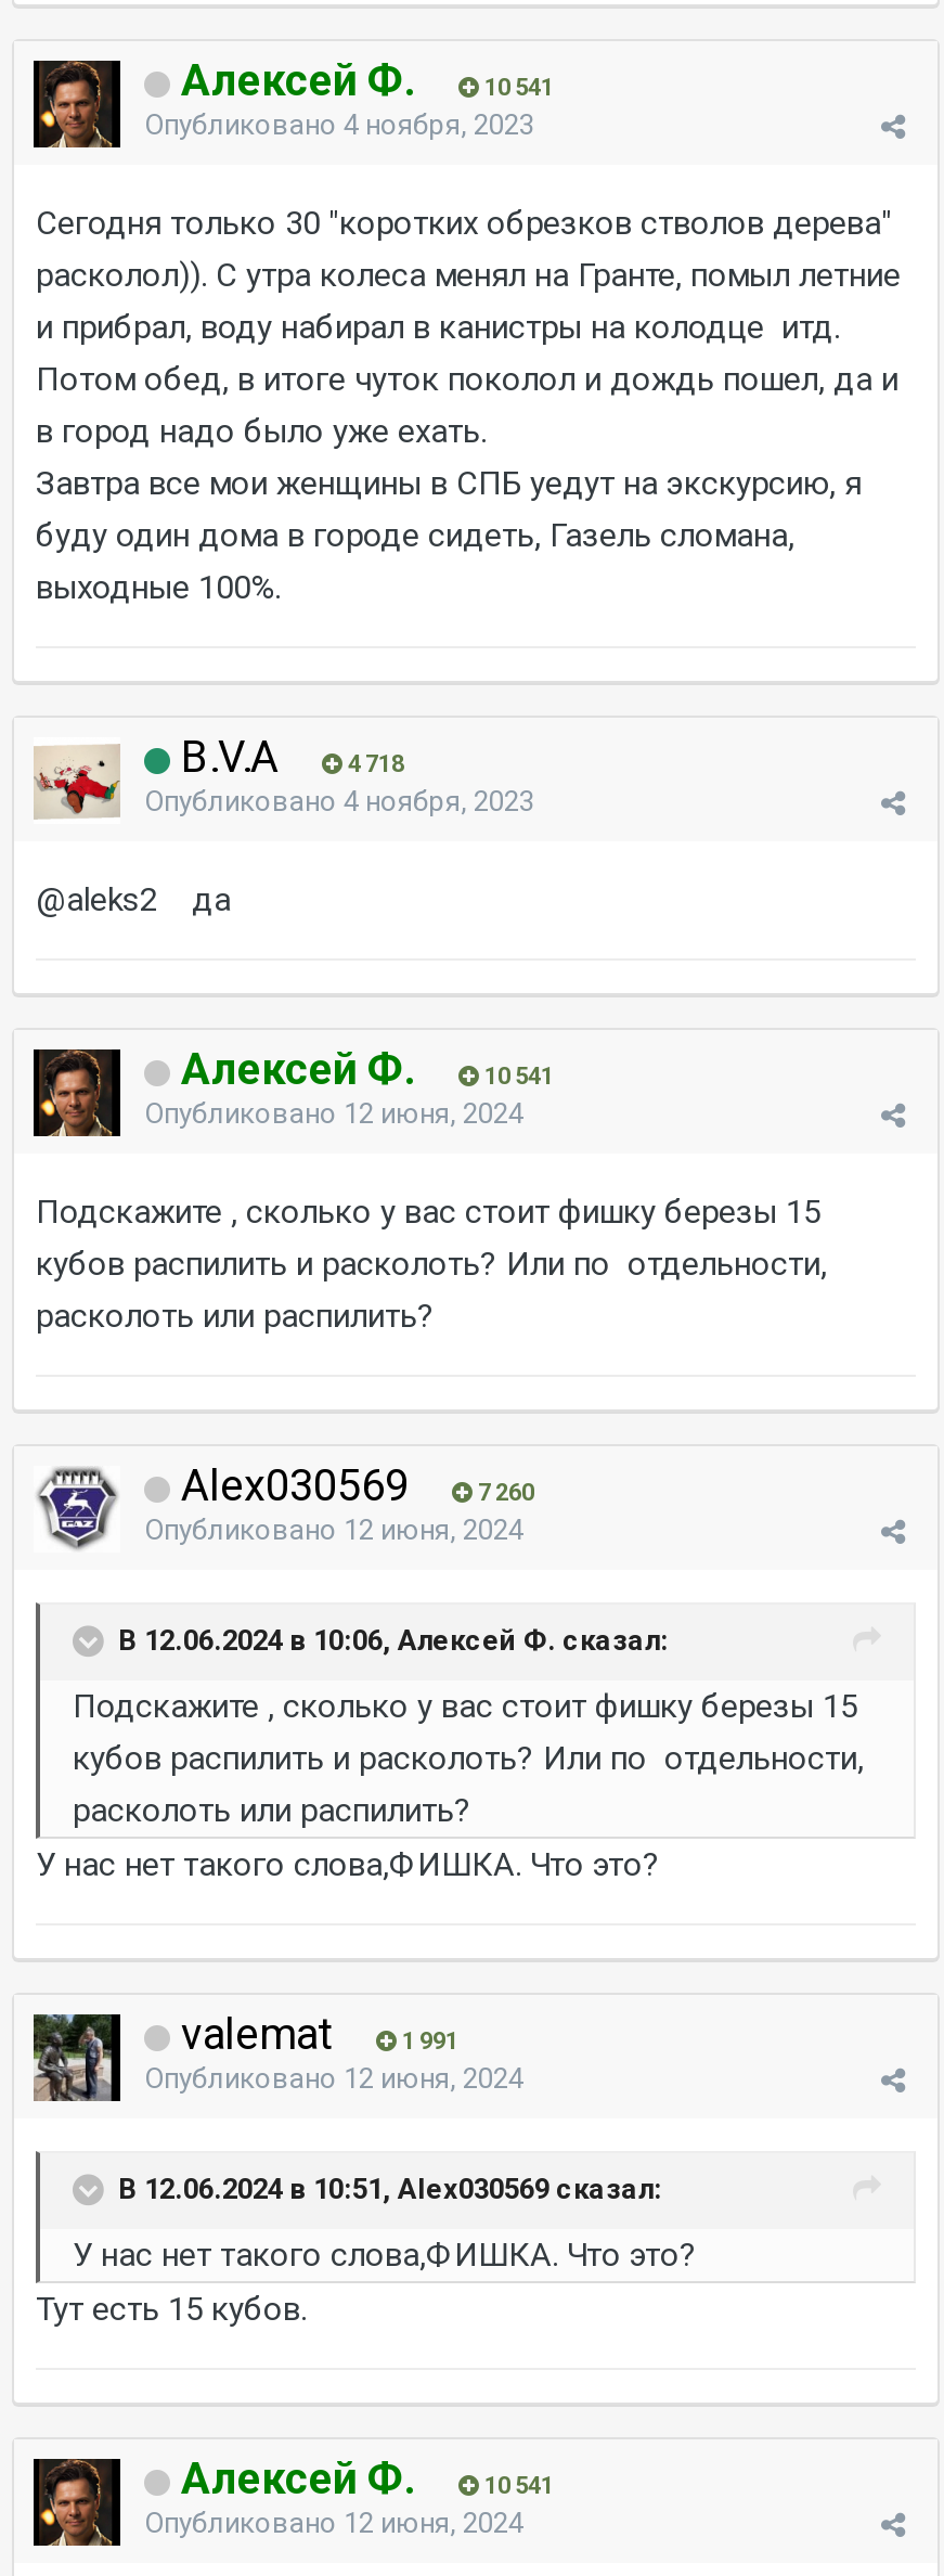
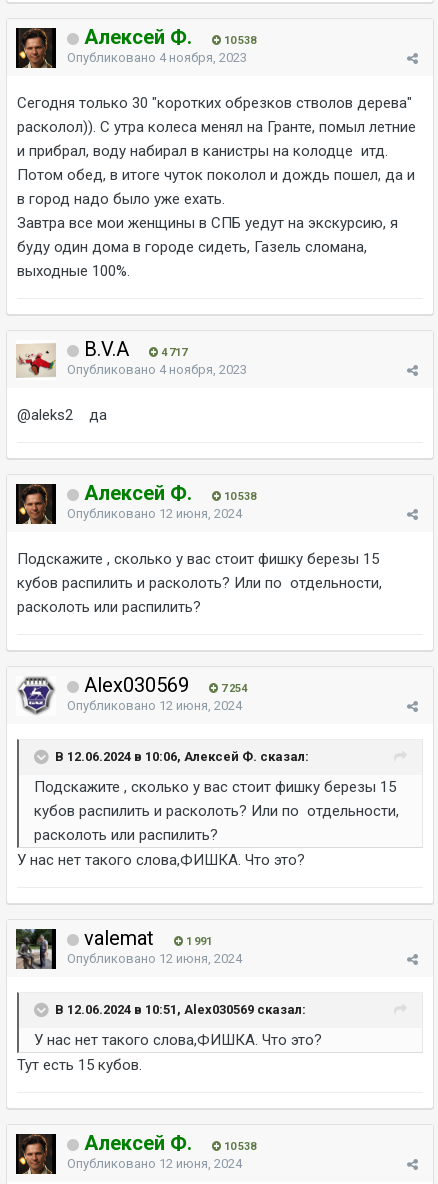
- 10 541
+ 10 538

- B.V.A 4 718
+ B.V.A 4 717

- 10 541
+ 10 538

- Alex030569 7 260
+ Alex030569 7 254

- 10 541
+ 10 538
